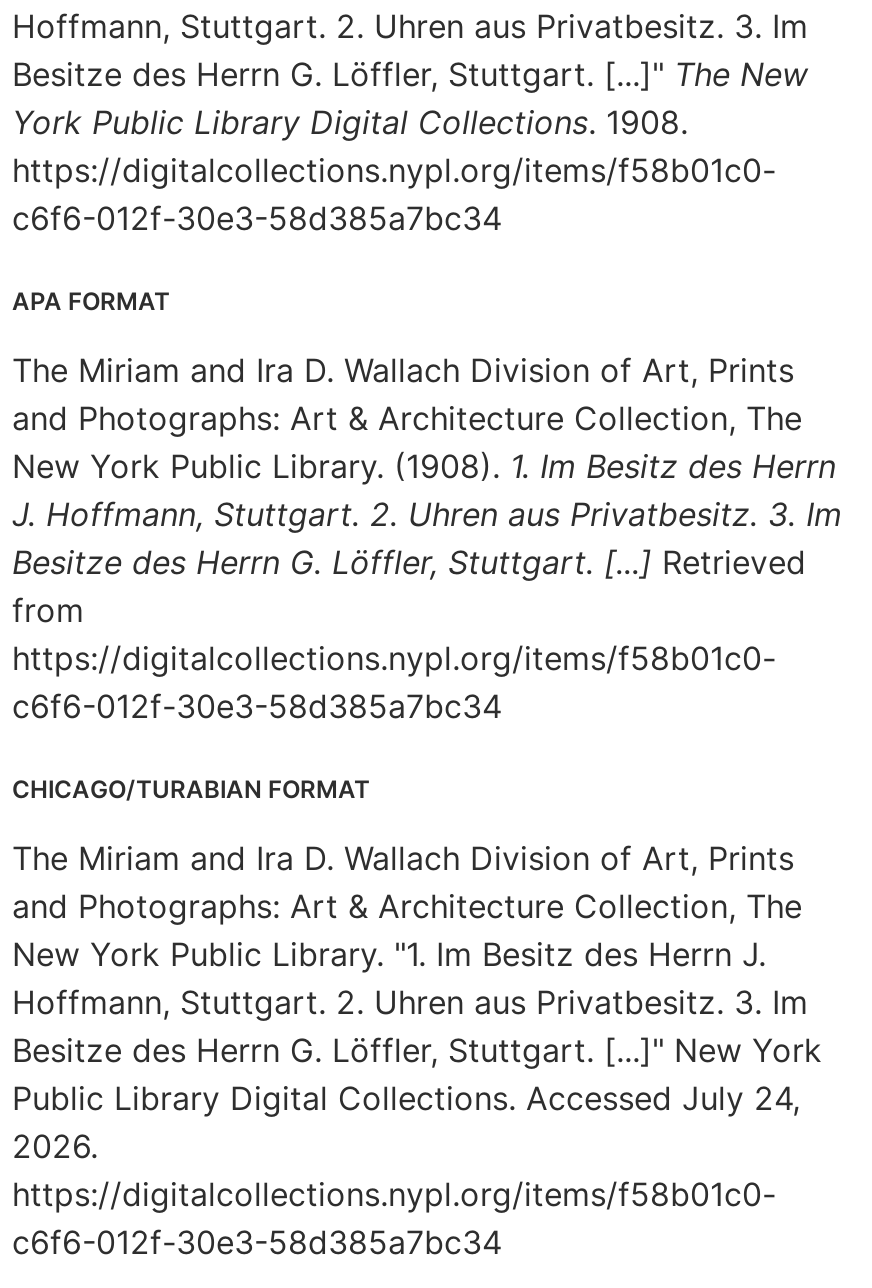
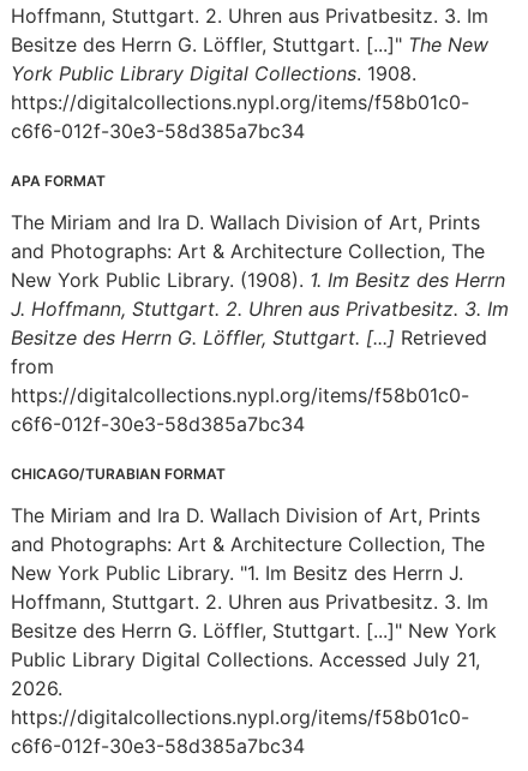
- Public Library Digital Collections. Accessed July 24,
+ Public Library Digital Collections. Accessed July 21,
